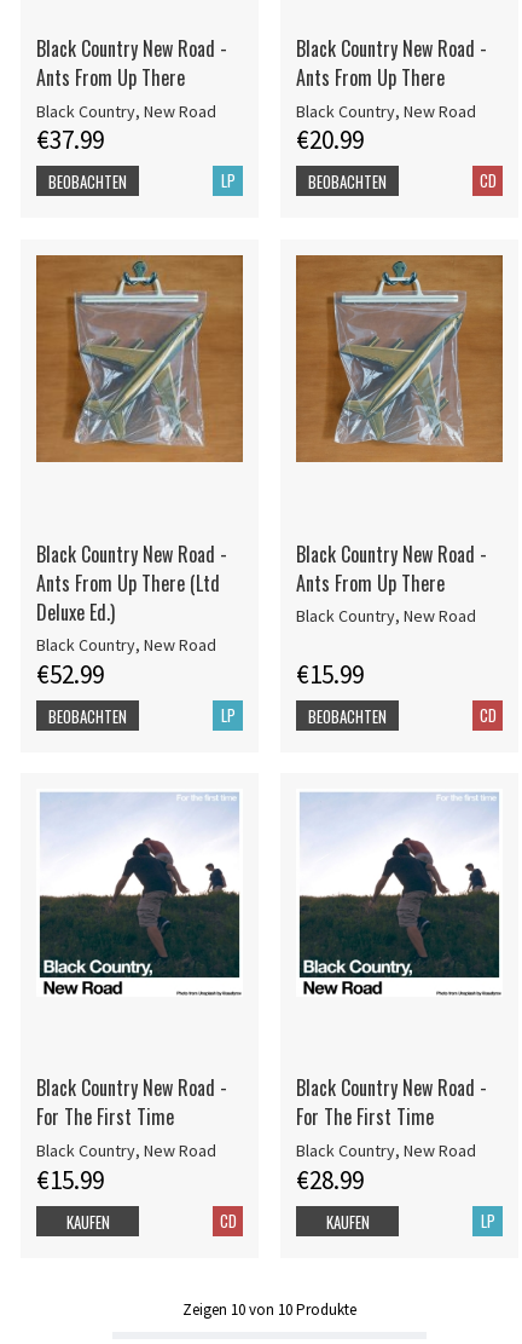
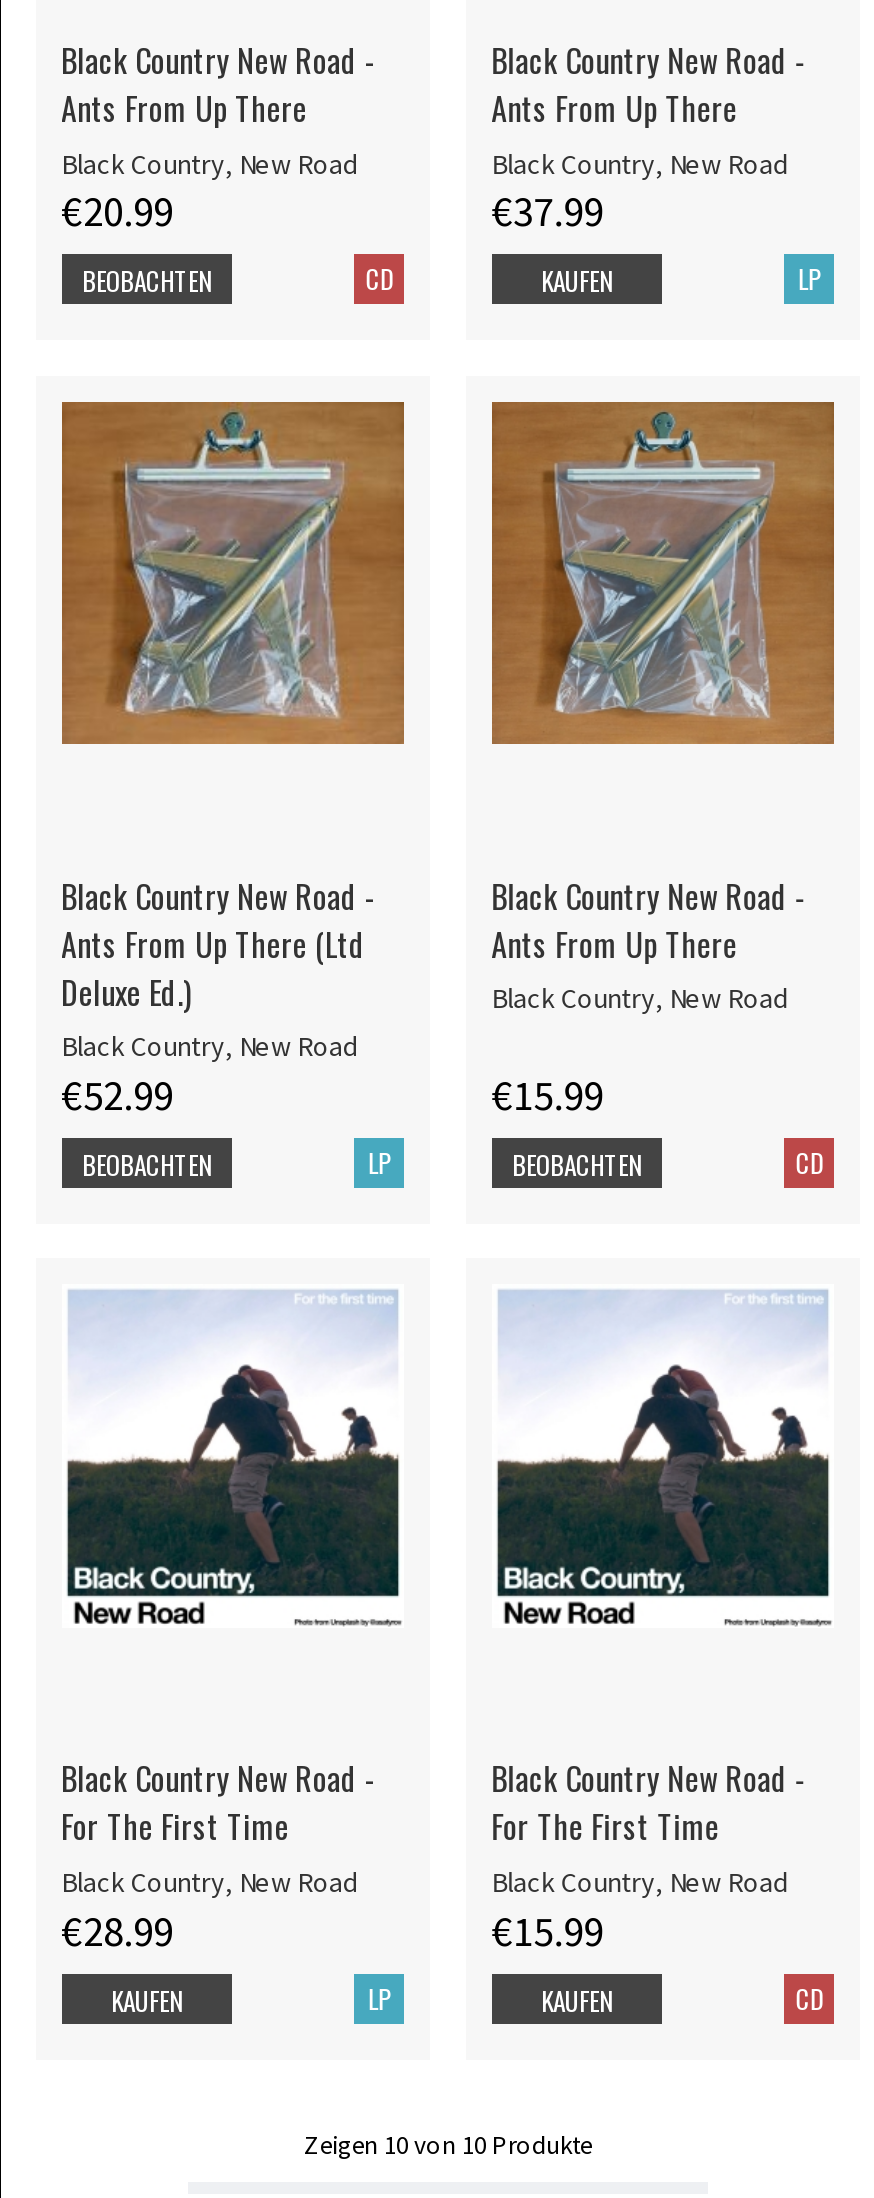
- €37.99
- LP
+ €20.99
+ CD

- €20.99
- CD
- BEOBACHTEN
+ €37.99
+ LP
+ KAUFEN

- €15.99
- CD
+ €28.99
+ LP

- €28.99
- LP
+ €15.99
+ CD
